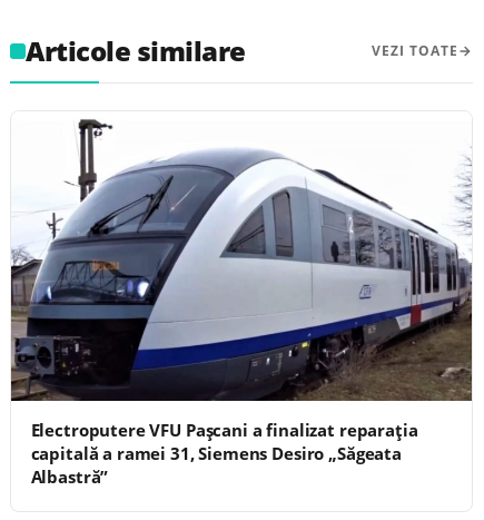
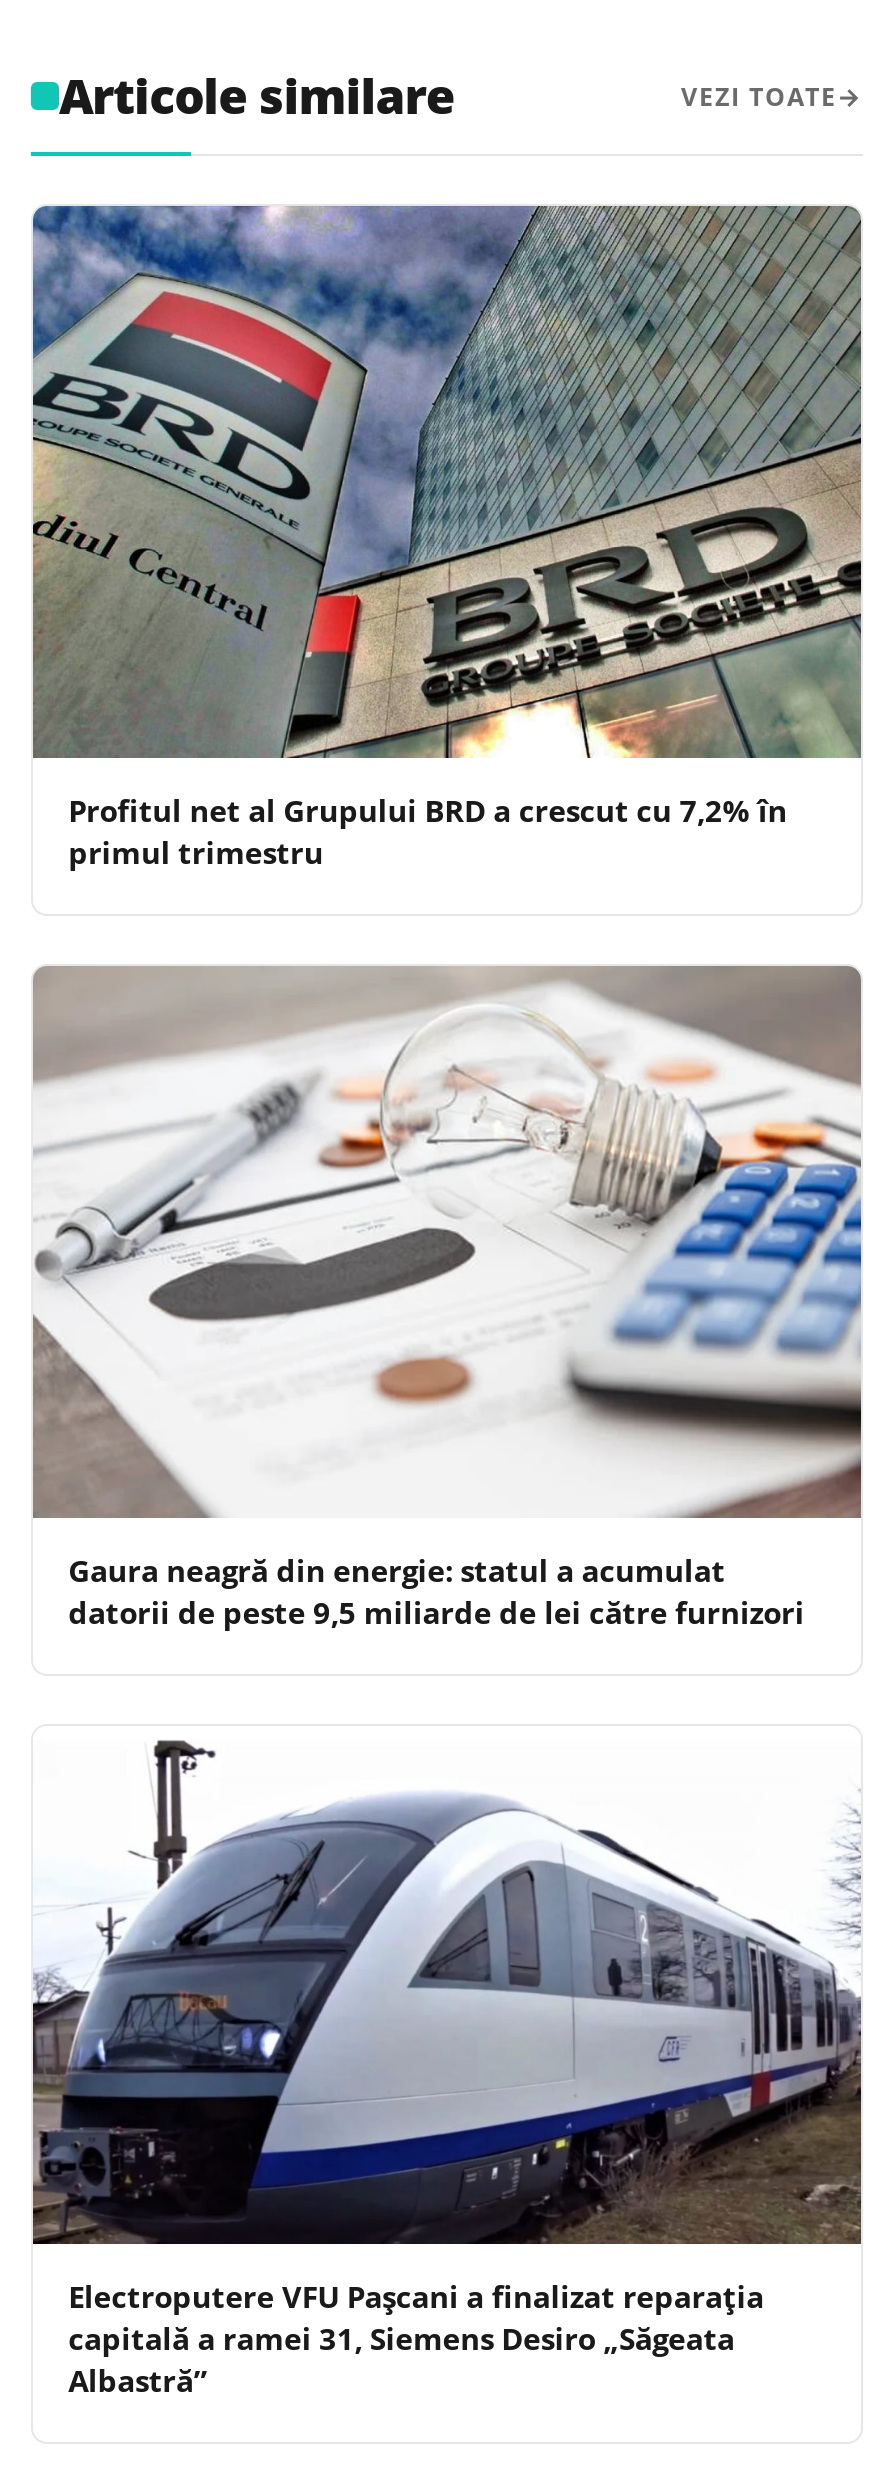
+ [image]
+ Profitul net al Grupului BRD a crescut cu 7,2% în
+ primul trimestru

+ [image]
+ Gaura neagră din energie: statul a acumulat
+ datorii de peste 9,5 miliarde de lei către furnizori
